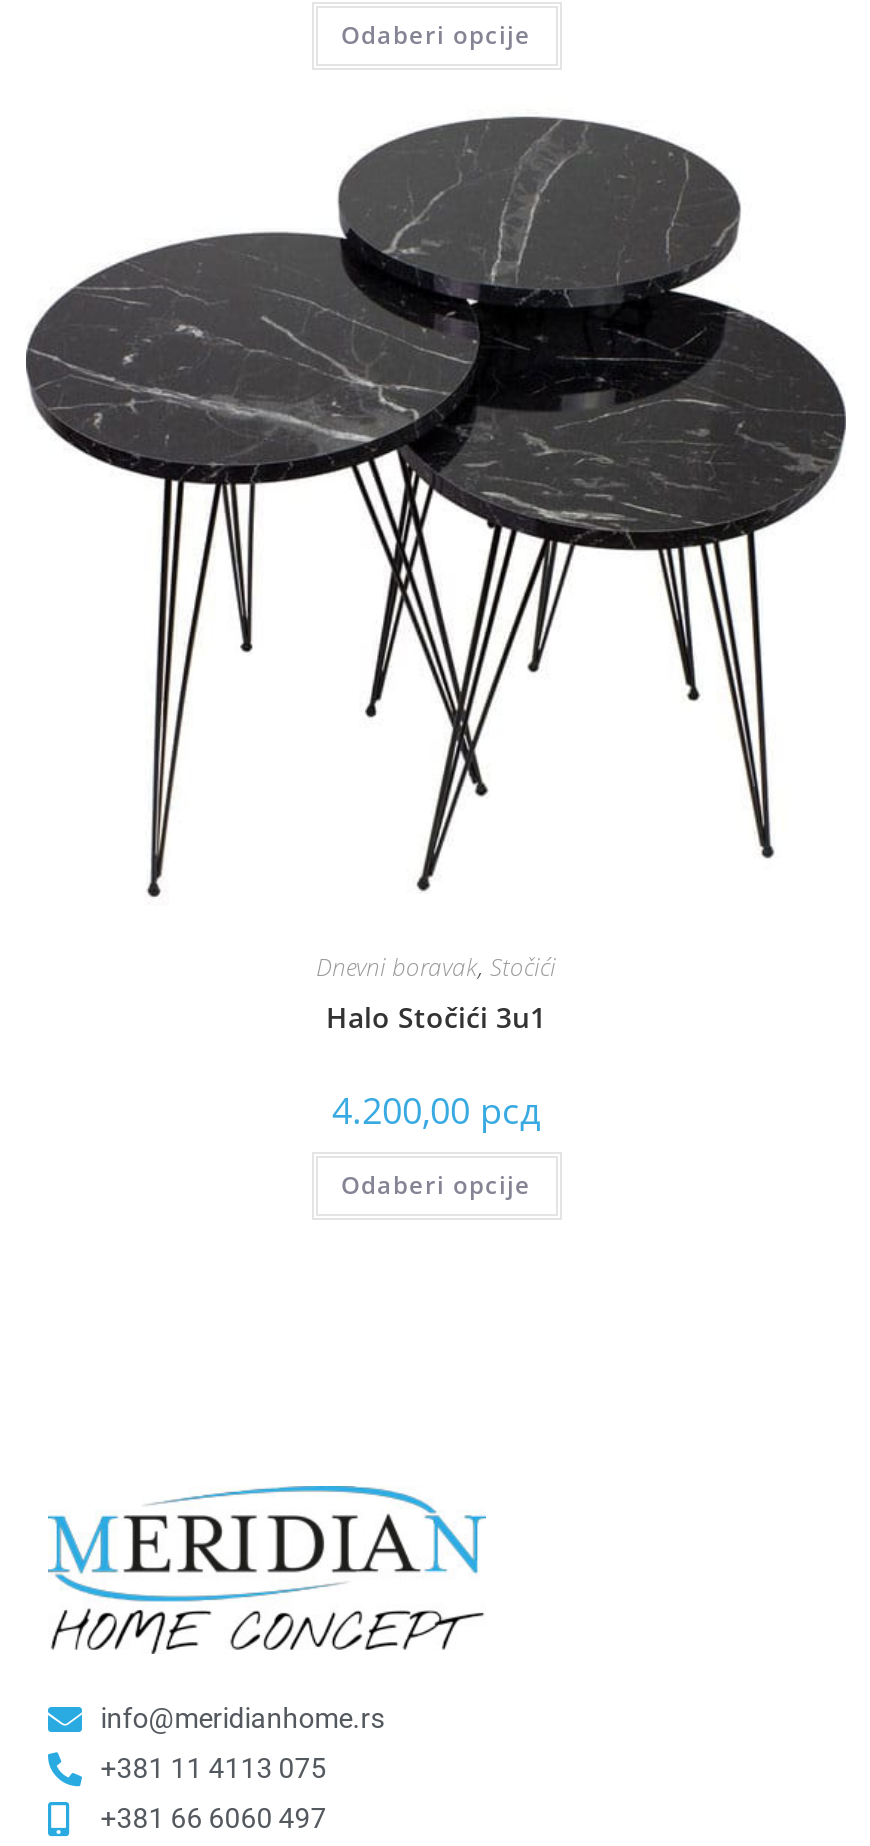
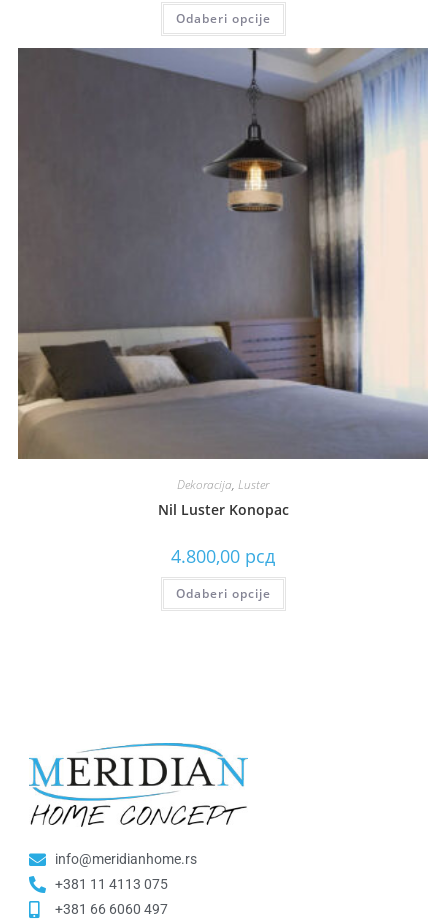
- [image]
- Dnevni boravak, Stočići
- Halo Stočići 3u1
+ [image]
+ Dekoracija, Luster
+ Nil Luster Konopac

- 4.200,00 рсд
+ 4.800,00 рсд
